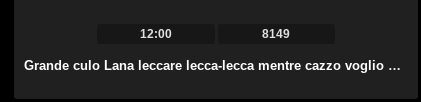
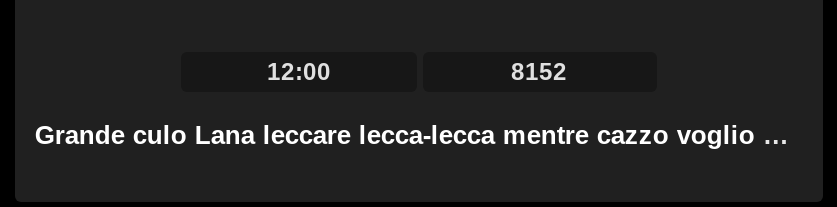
- 8149
+ 8152
